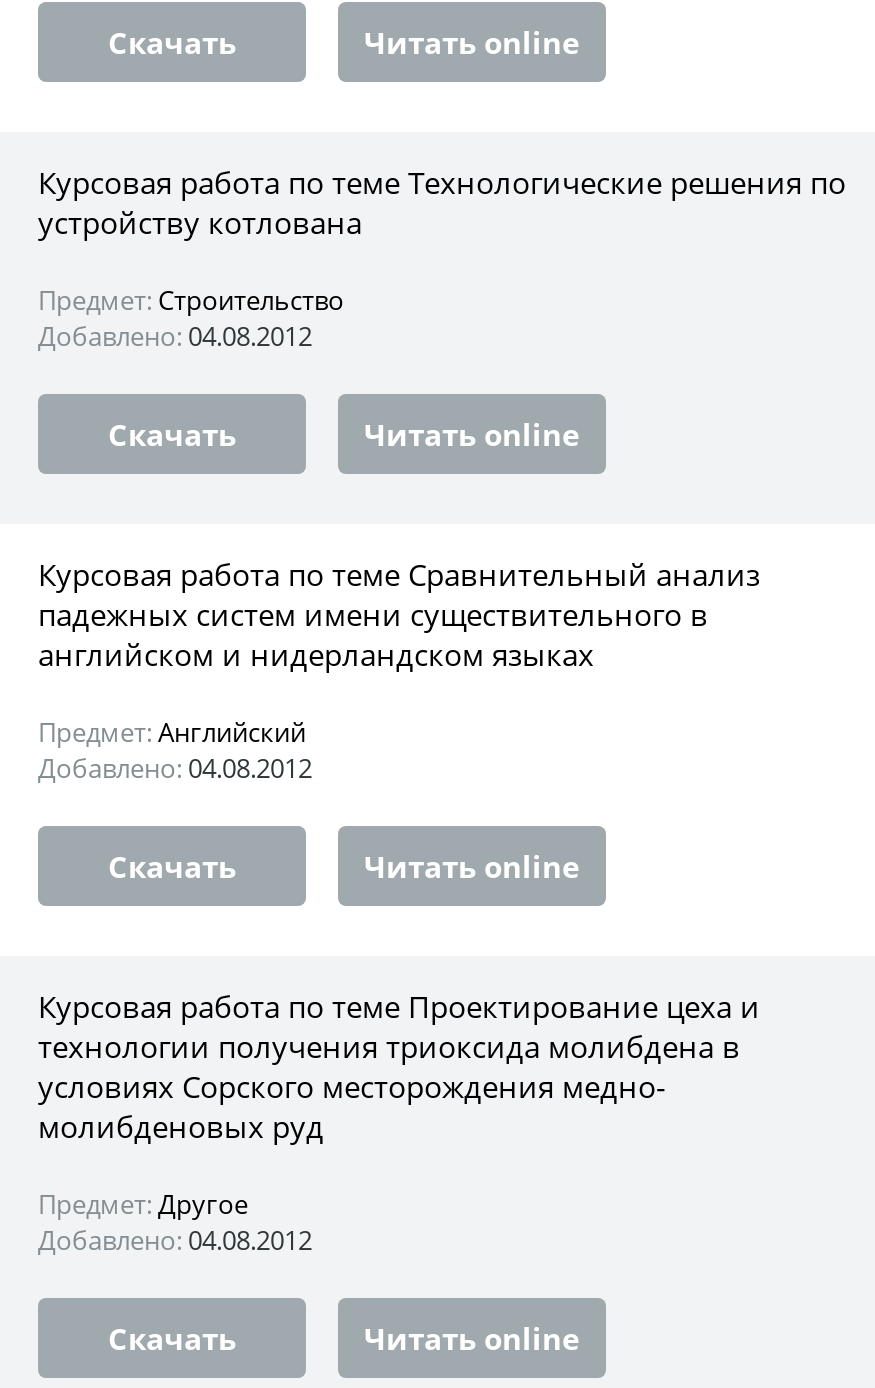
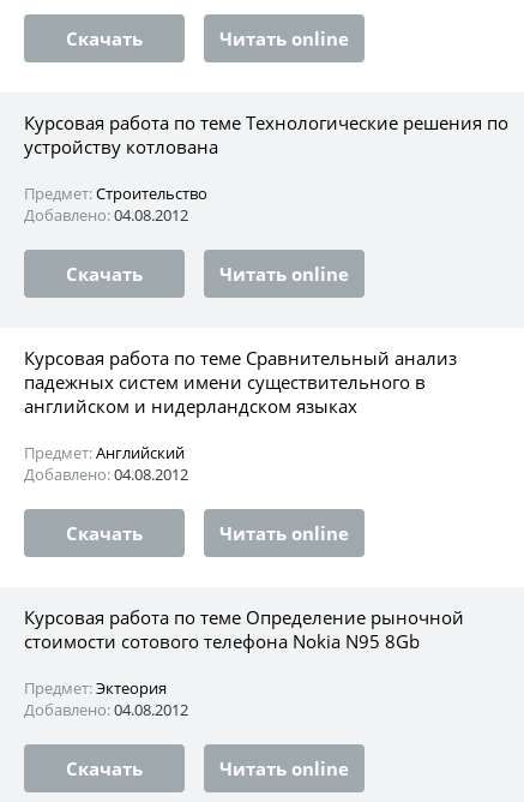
- Курсовая работа по теме Проектирование цеха и
- технологии получения триоксида молибдена в
- условиях Сорского месторождения медно-
- молибденовых руд
+ Курсовая работа по теме Определение рыночной
+ стоимости сотового телефона Nokia N95 8Gb

- Предмет: Другое
+ Предмет: Эктеория
